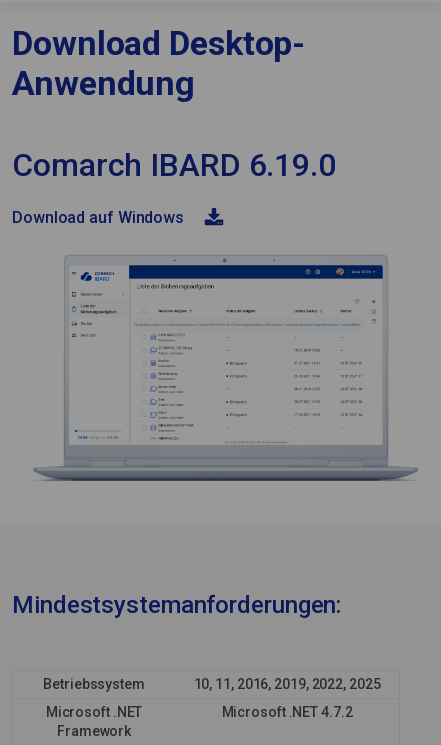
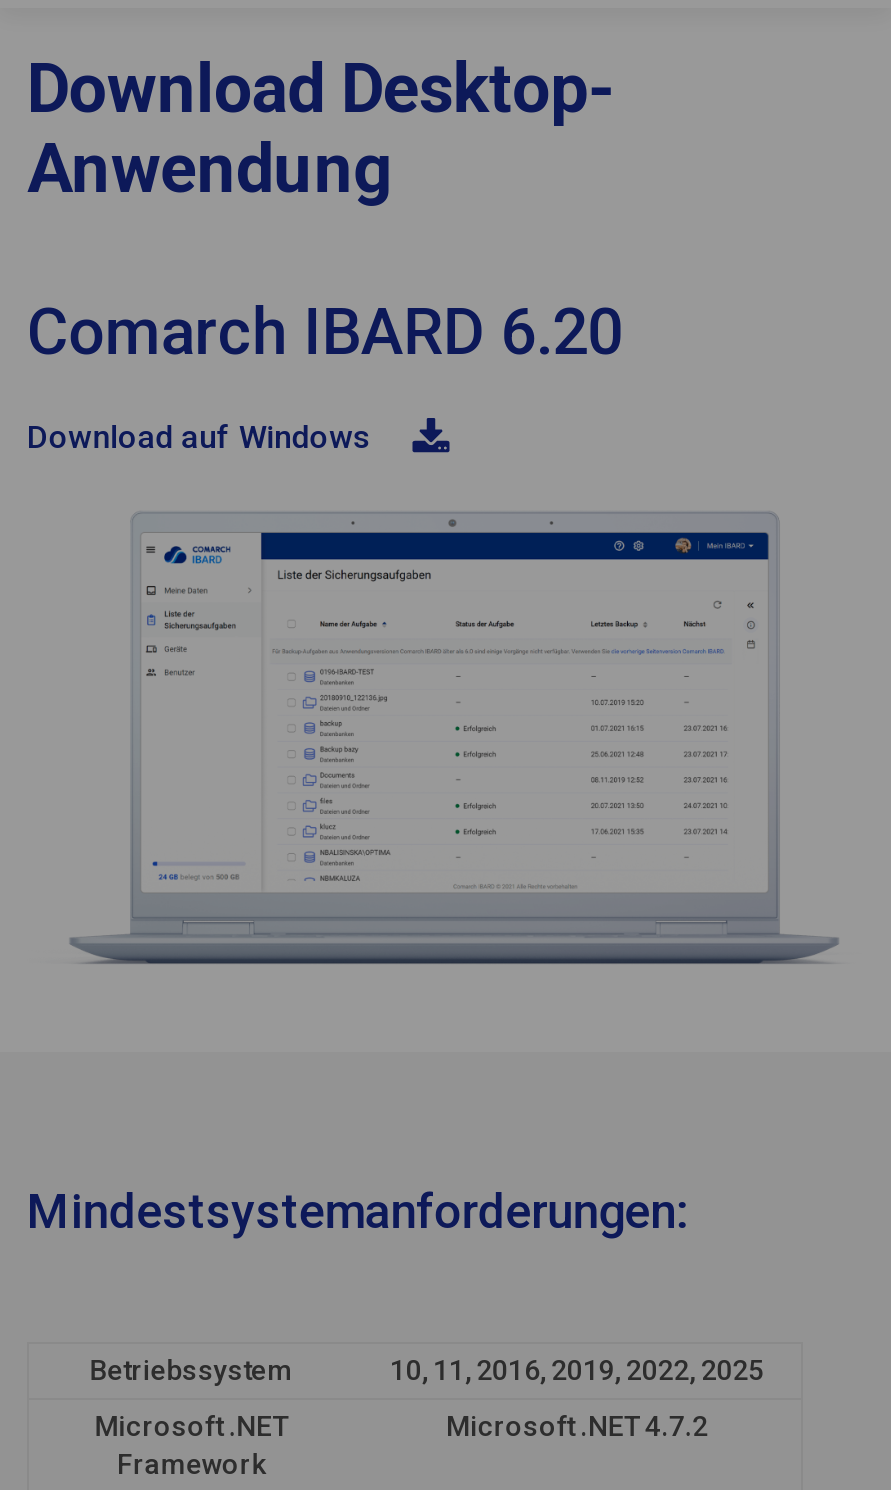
- Comarch IBARD 6.19.0
+ Comarch IBARD 6.20
